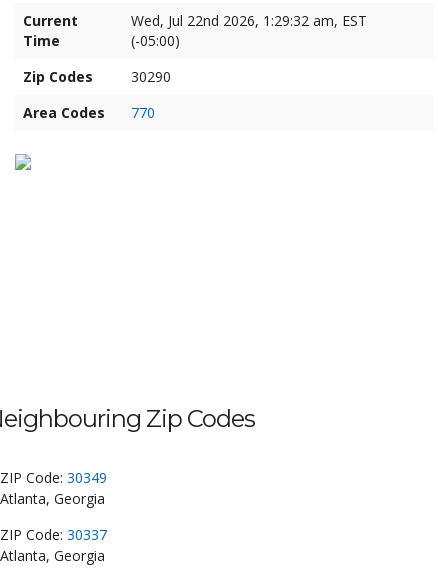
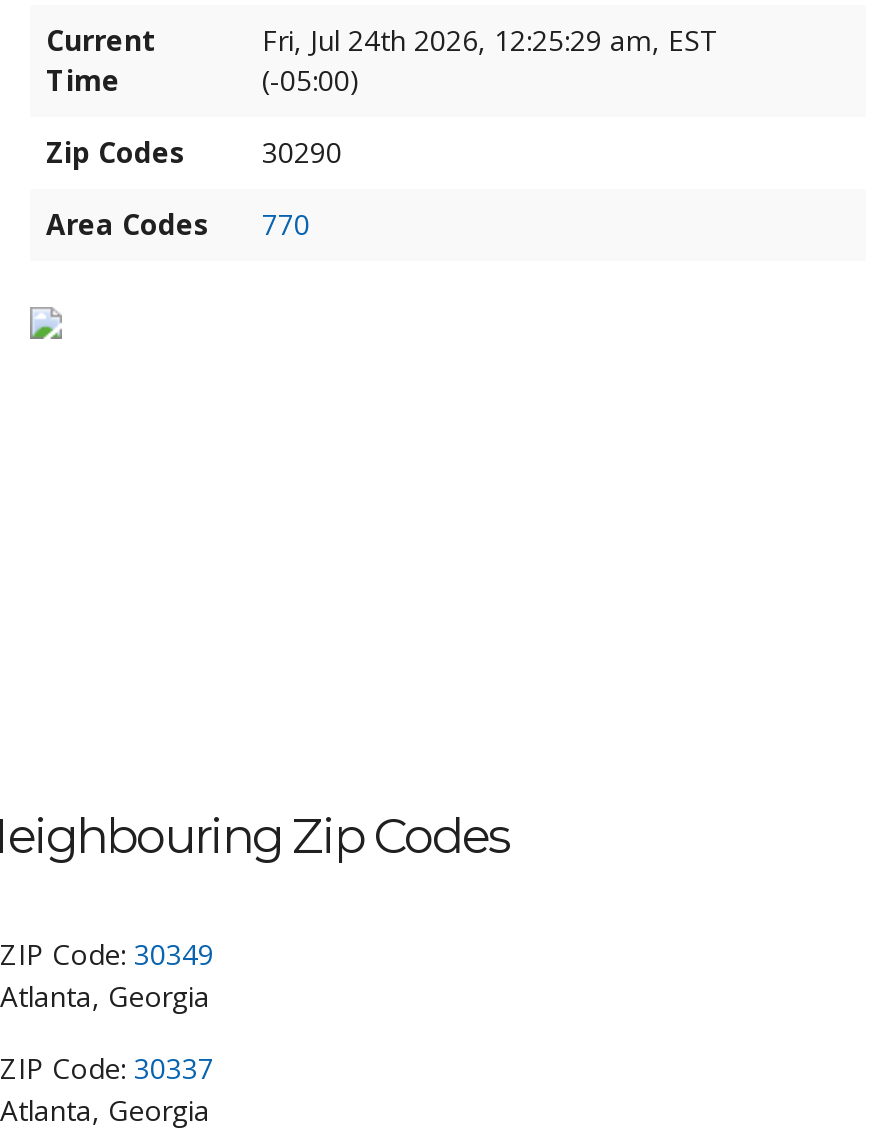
- Wed, Jul 22nd 2026, 1:29:32 am, EST
+ Fri, Jul 24th 2026, 12:25:29 am, EST
